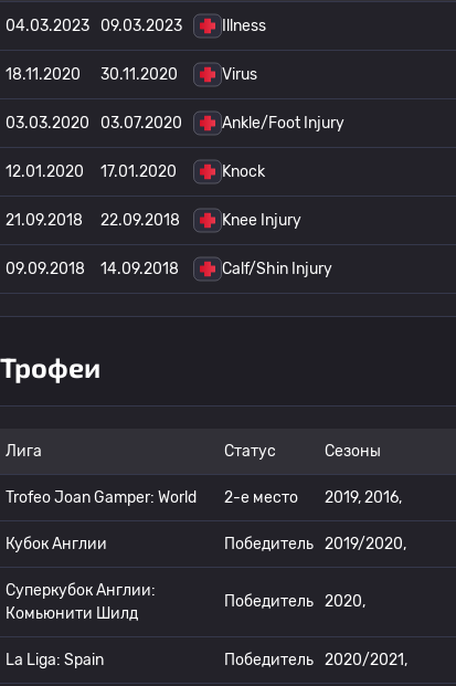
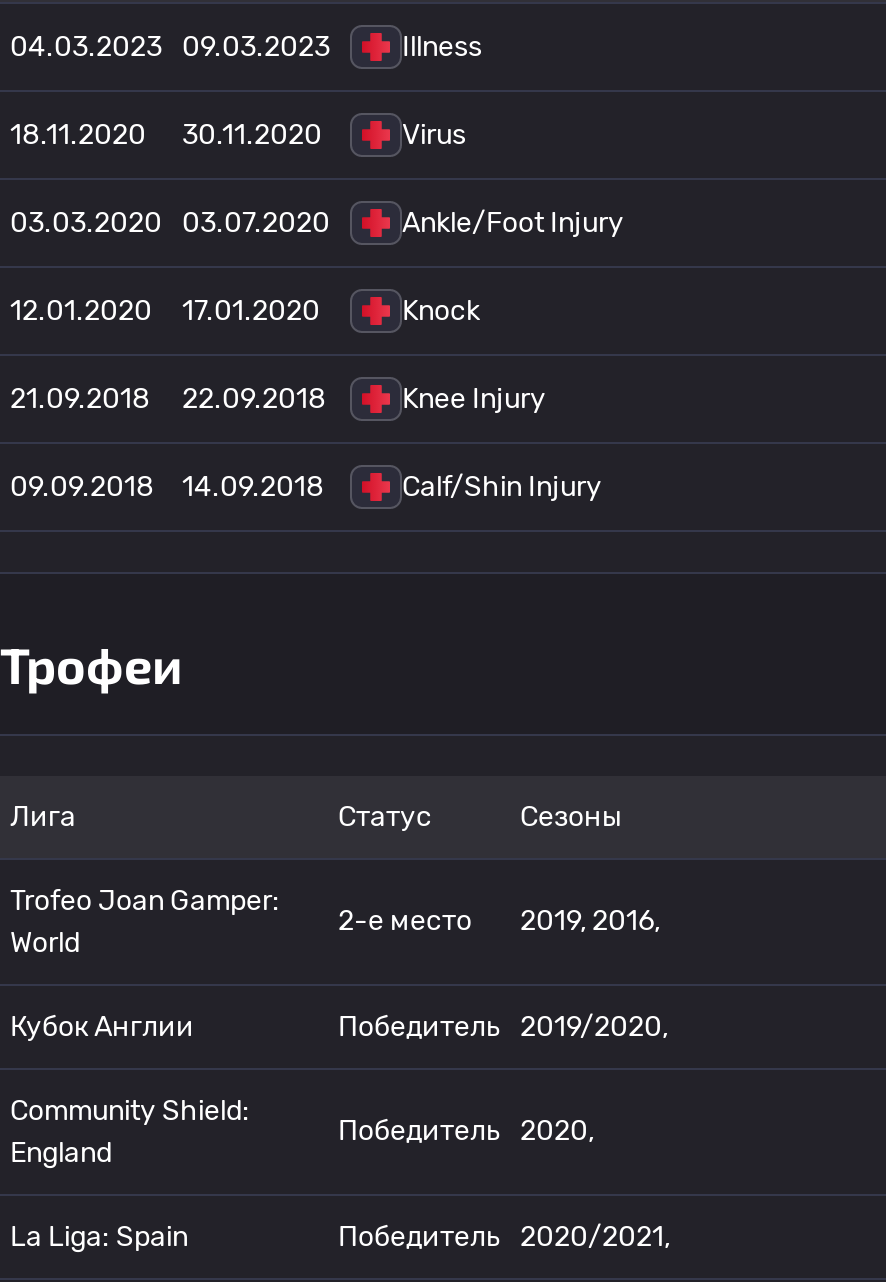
- Суперкубок Англии:
- Комьюнити Шилд
+ Community Shield:
+ England
